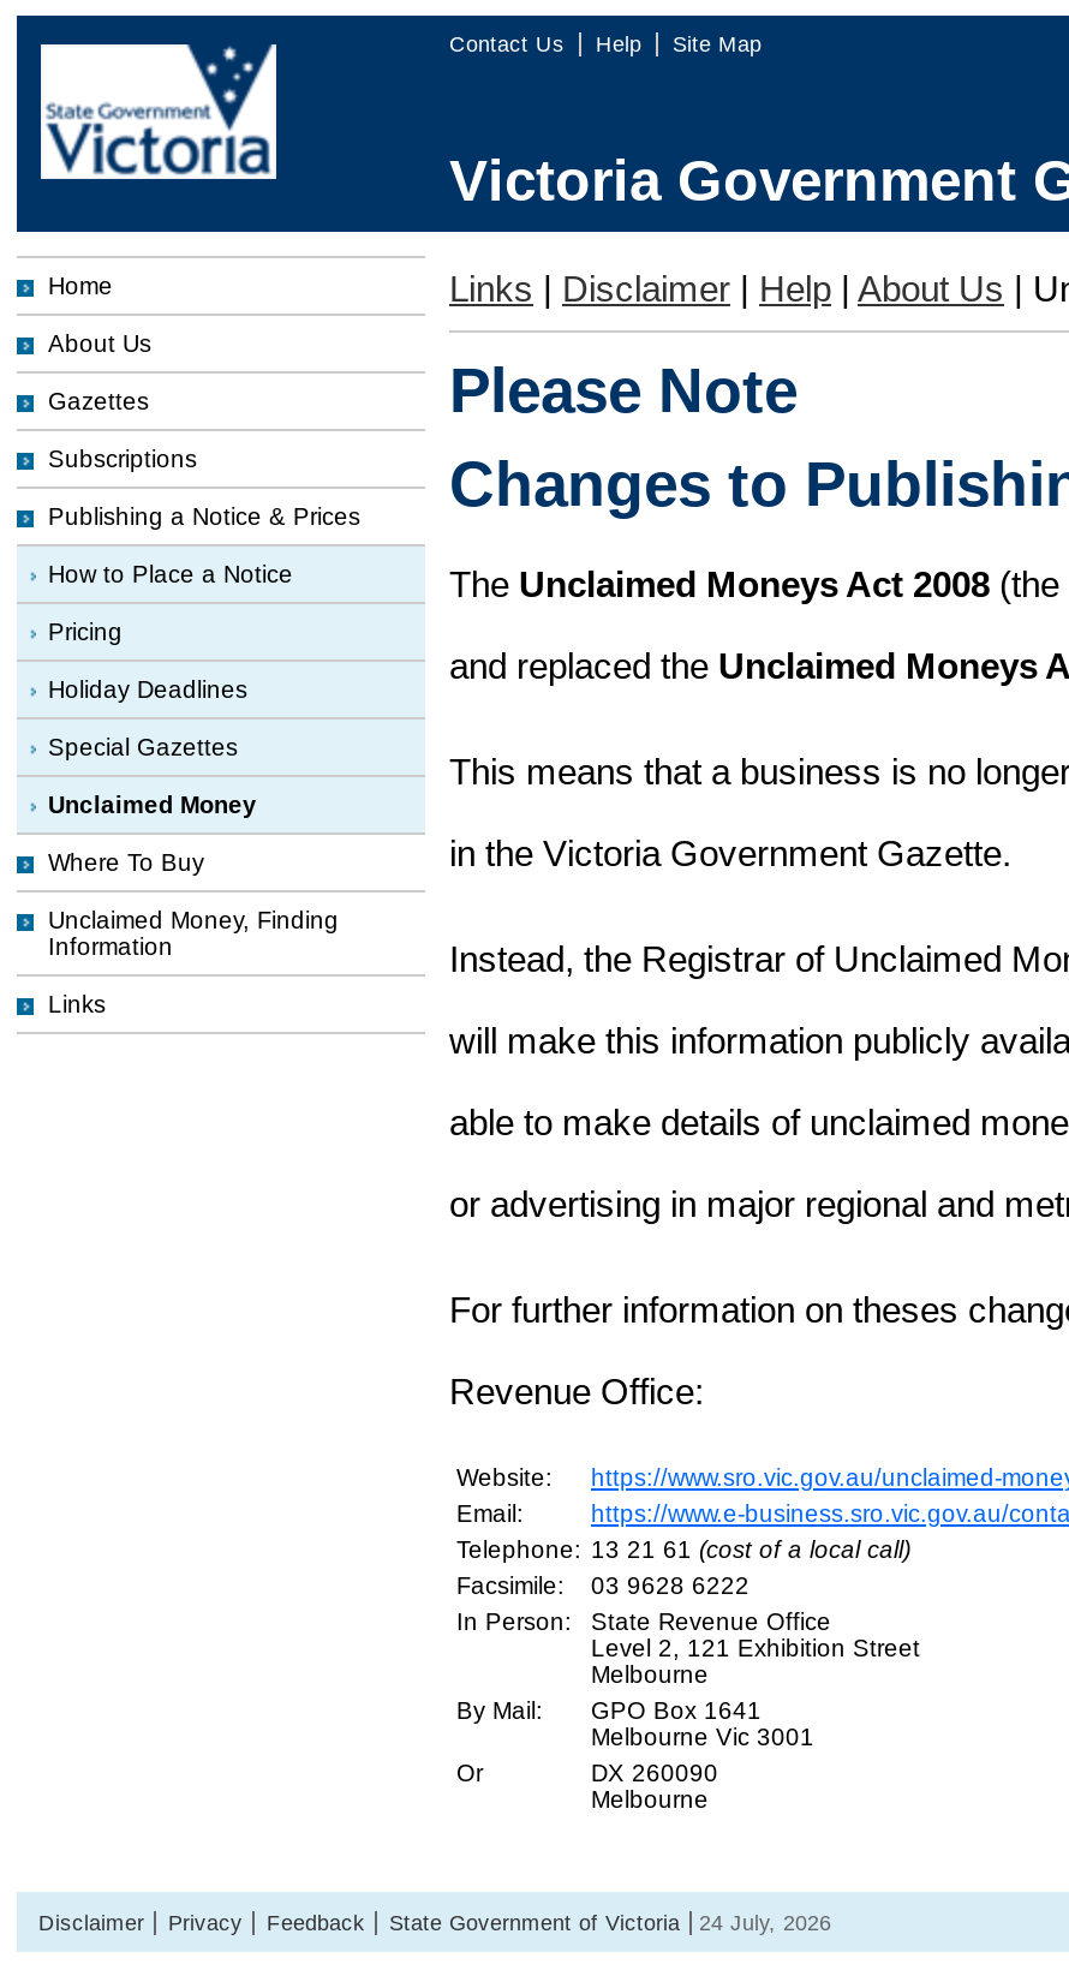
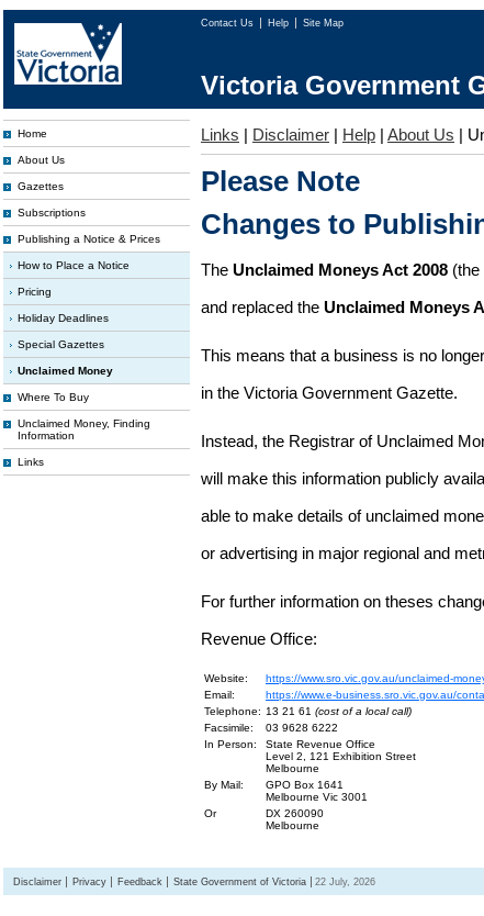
- Disclaimer Privacy Feedback State Government of Victoria 24 July, 2026
+ Disclaimer Privacy Feedback State Government of Victoria 22 July, 2026
